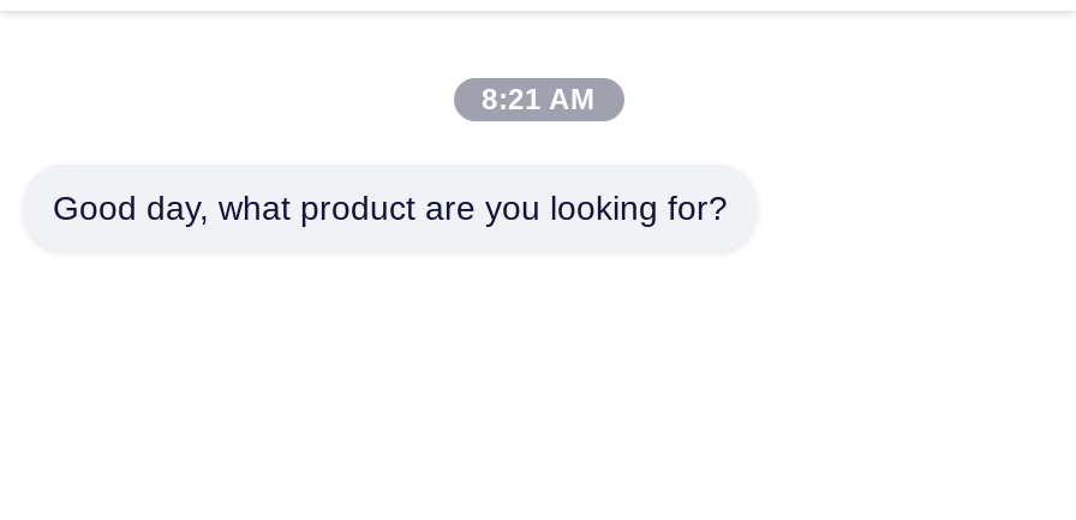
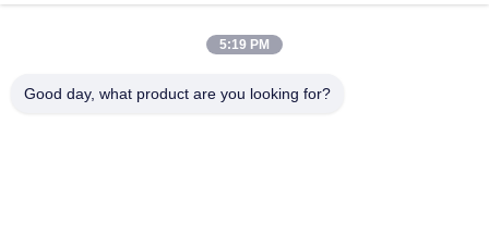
- 8:21 AM
+ 5:19 PM
